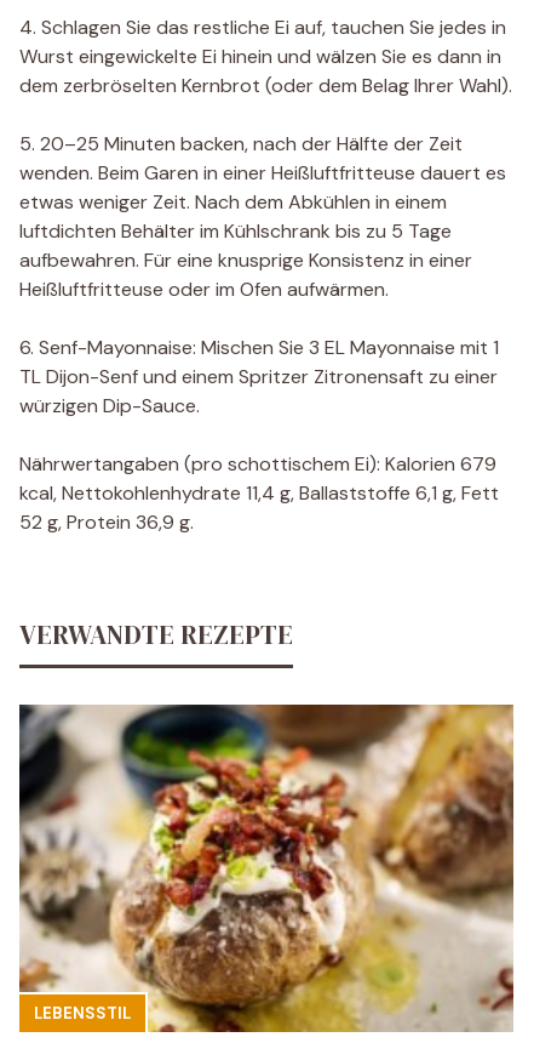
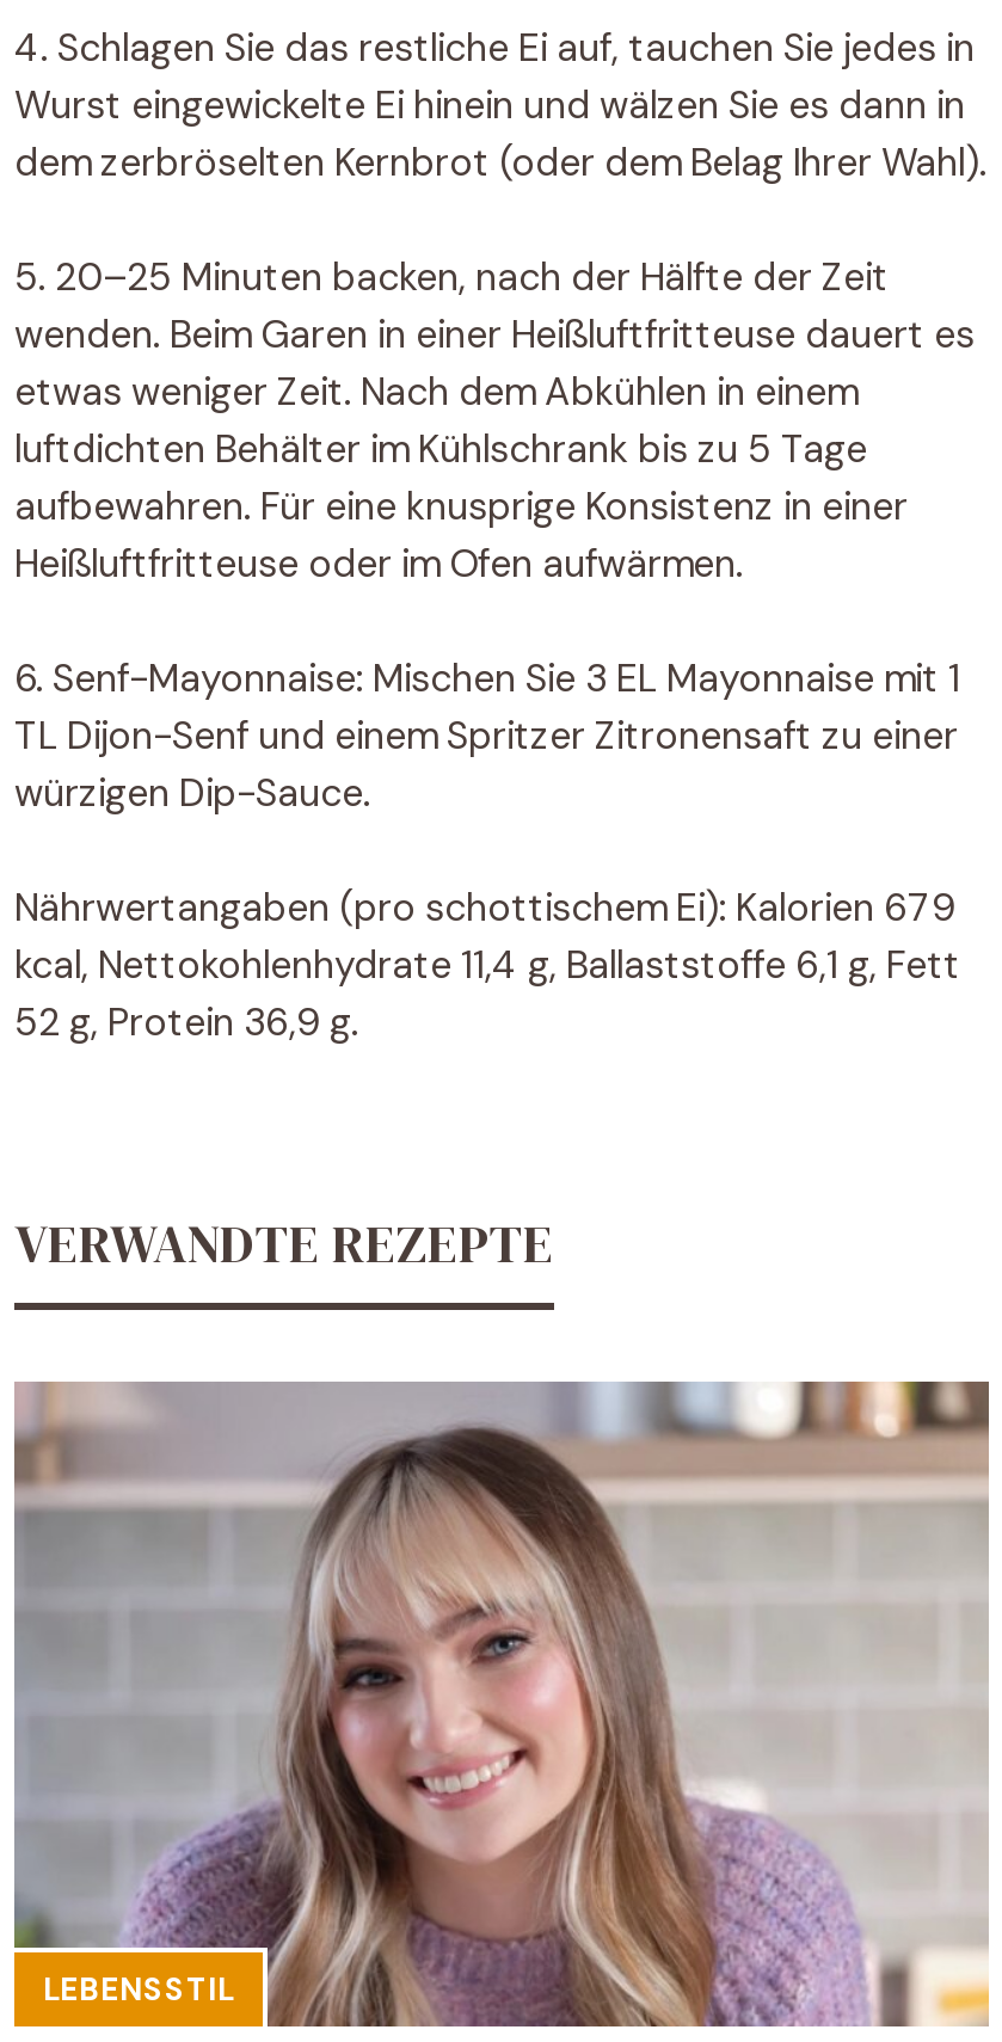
- [image]
+ [image]
